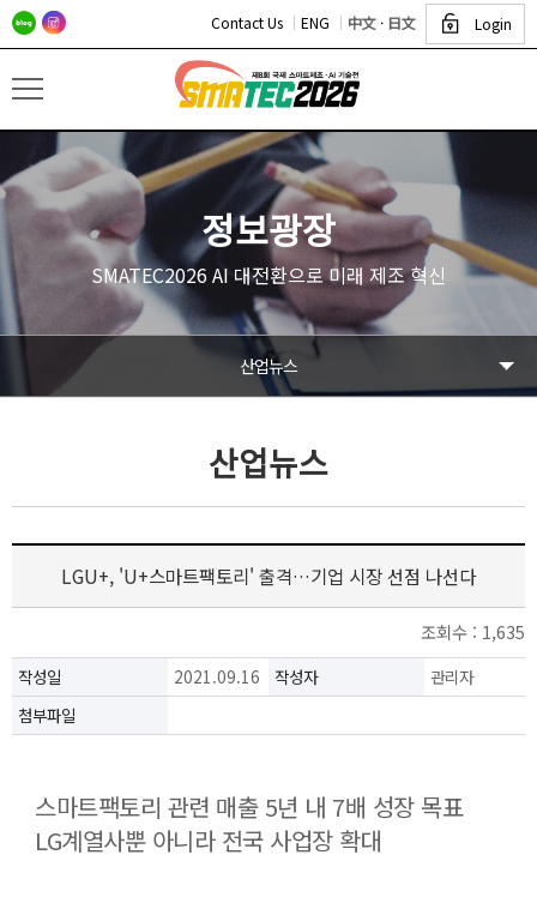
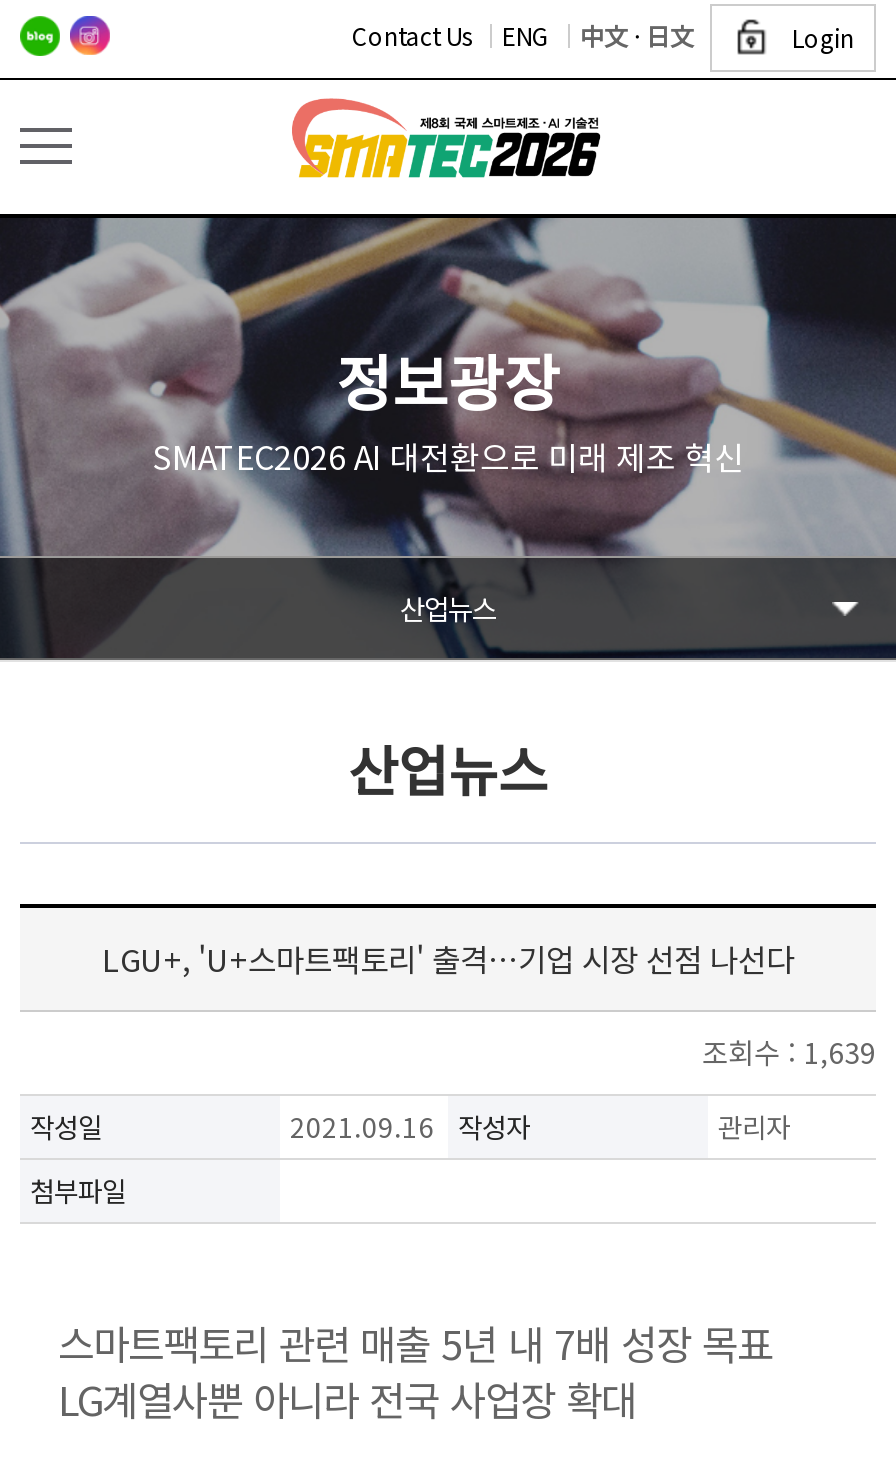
- 조회수 : 1,635
+ 조회수 : 1,639
